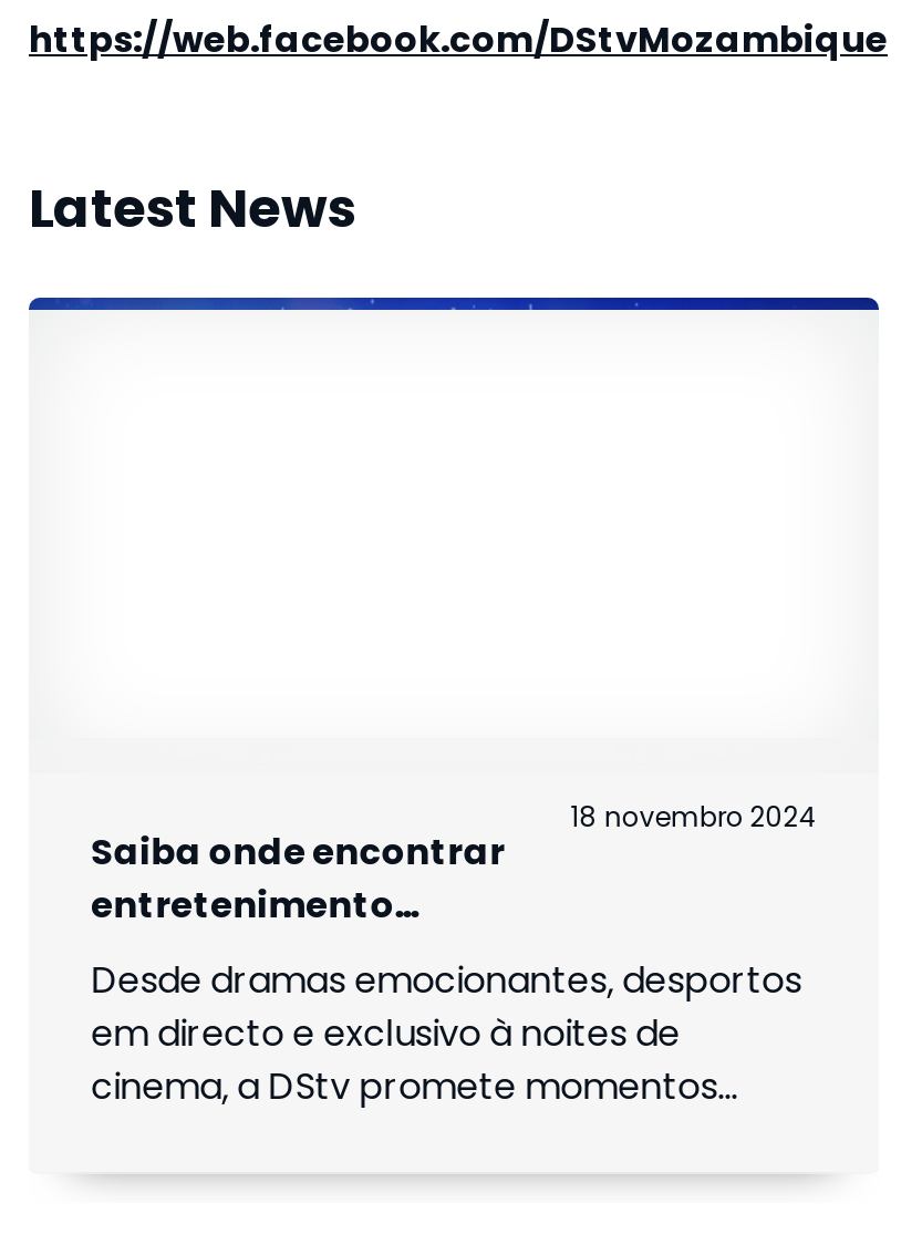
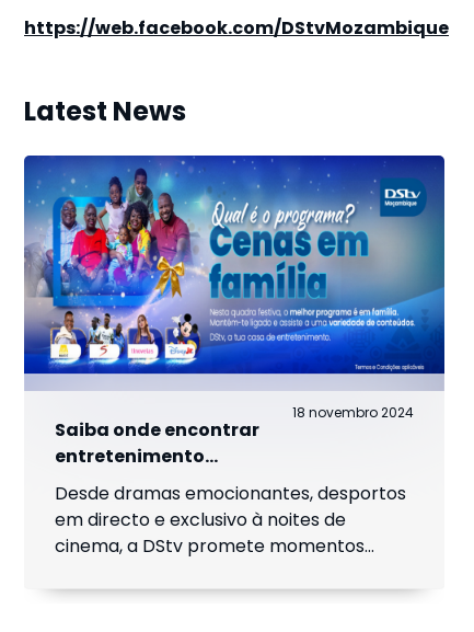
+ [image]
